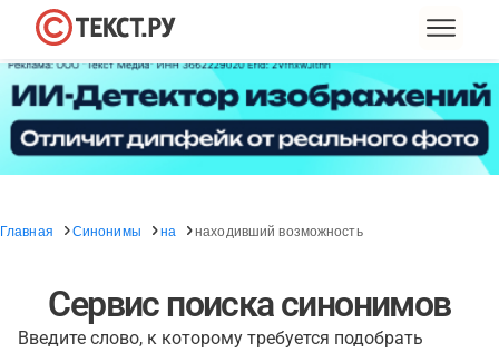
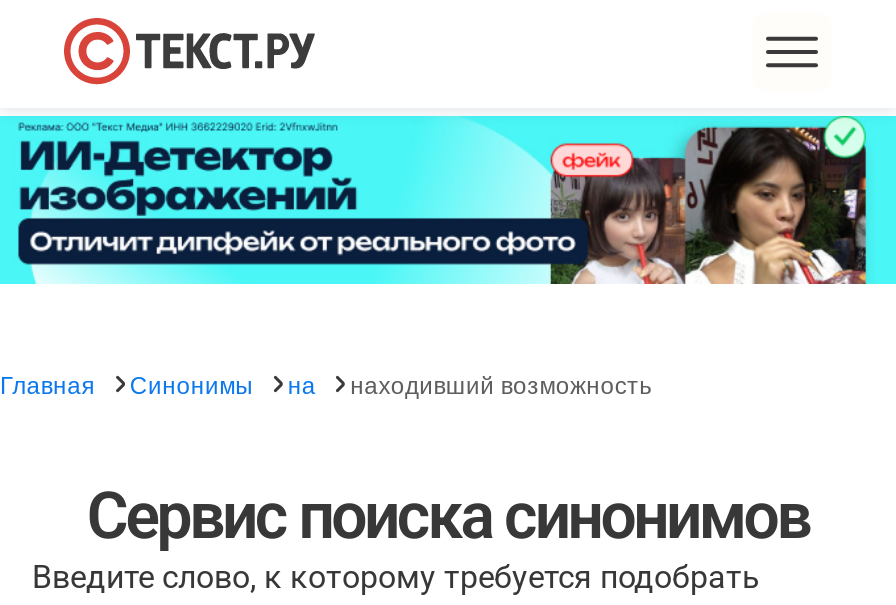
- [image]
+ [image]
